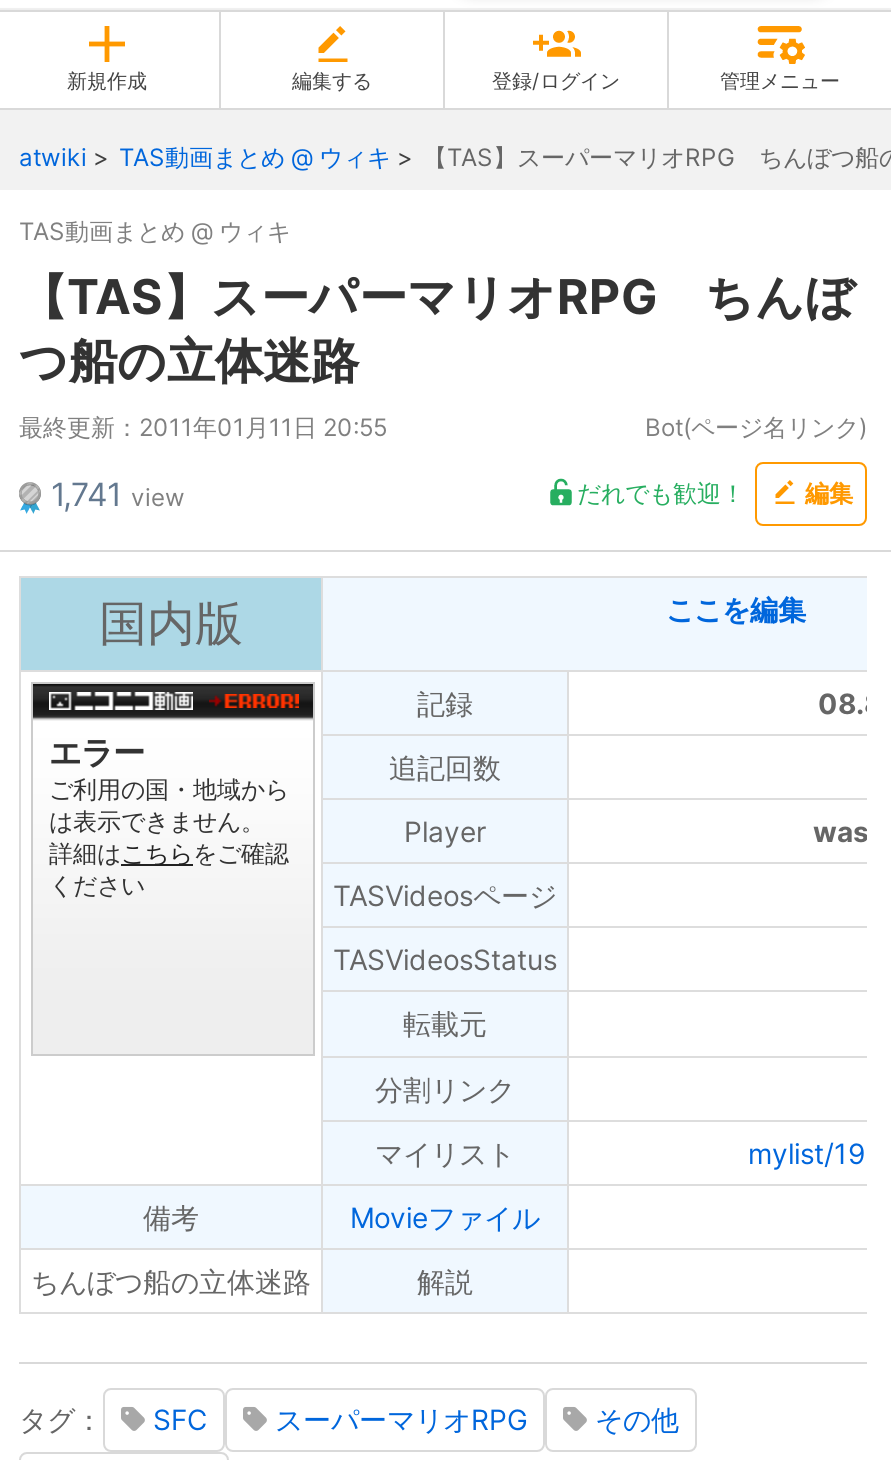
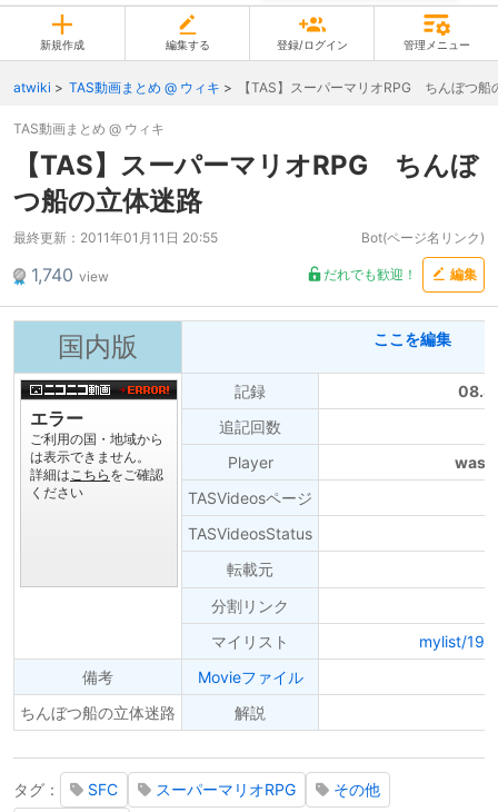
- 1,741 view
+ 1,740 view
